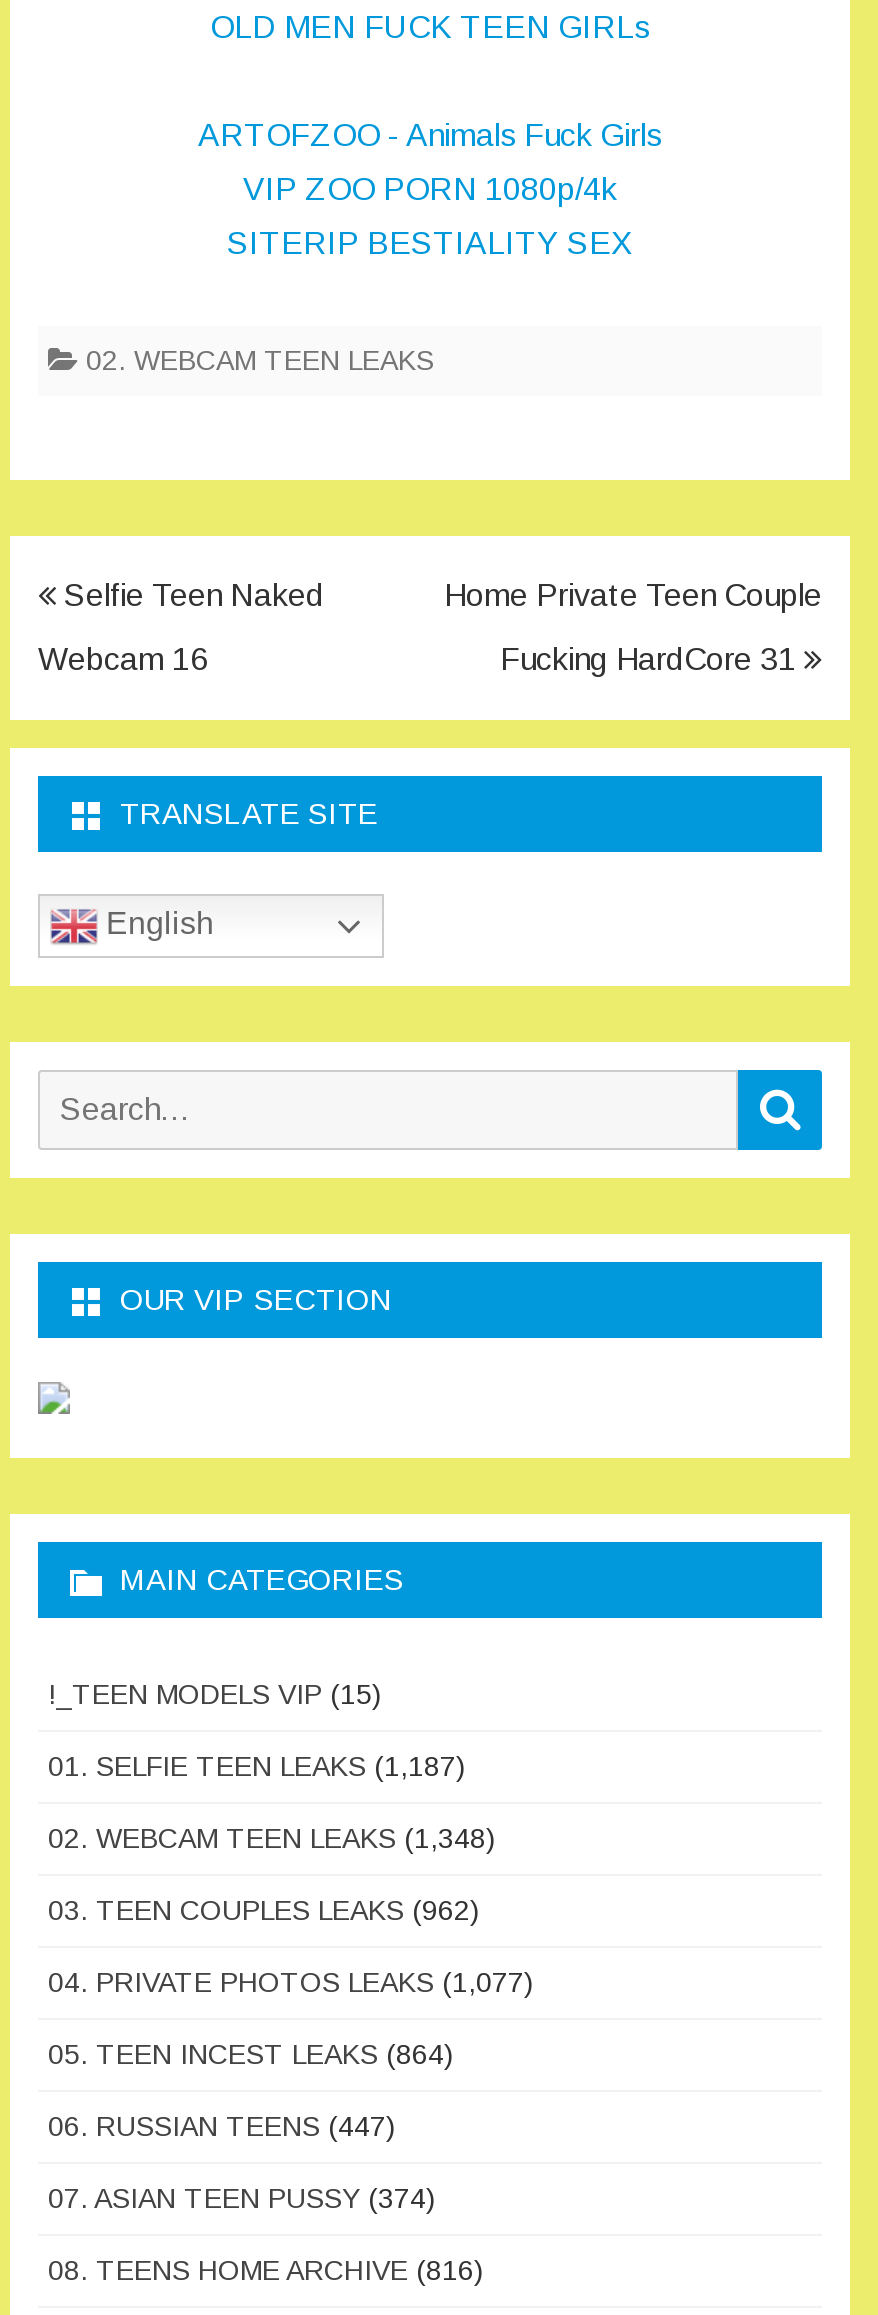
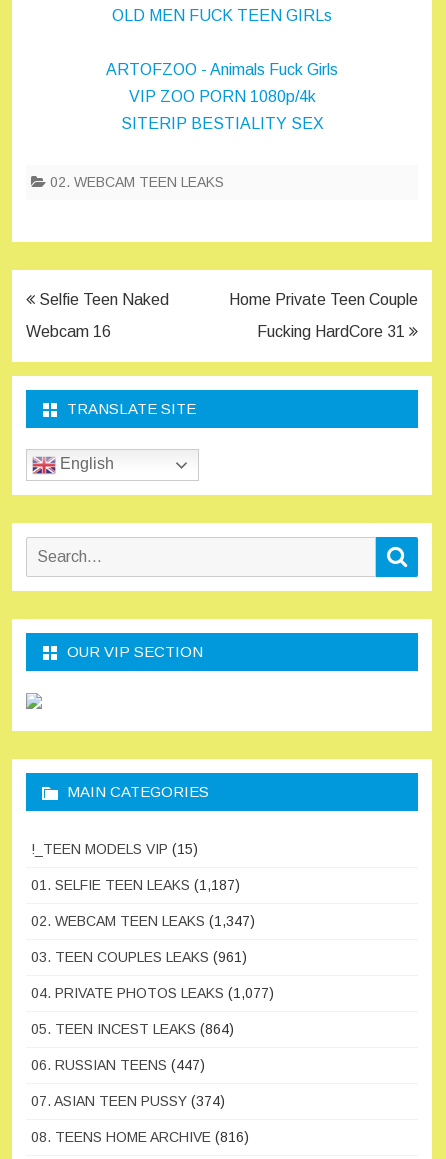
- 02. WEBCAM TEEN LEAKS (1,348)
+ 02. WEBCAM TEEN LEAKS (1,347)

- 03. TEEN COUPLES LEAKS (962)
+ 03. TEEN COUPLES LEAKS (961)
